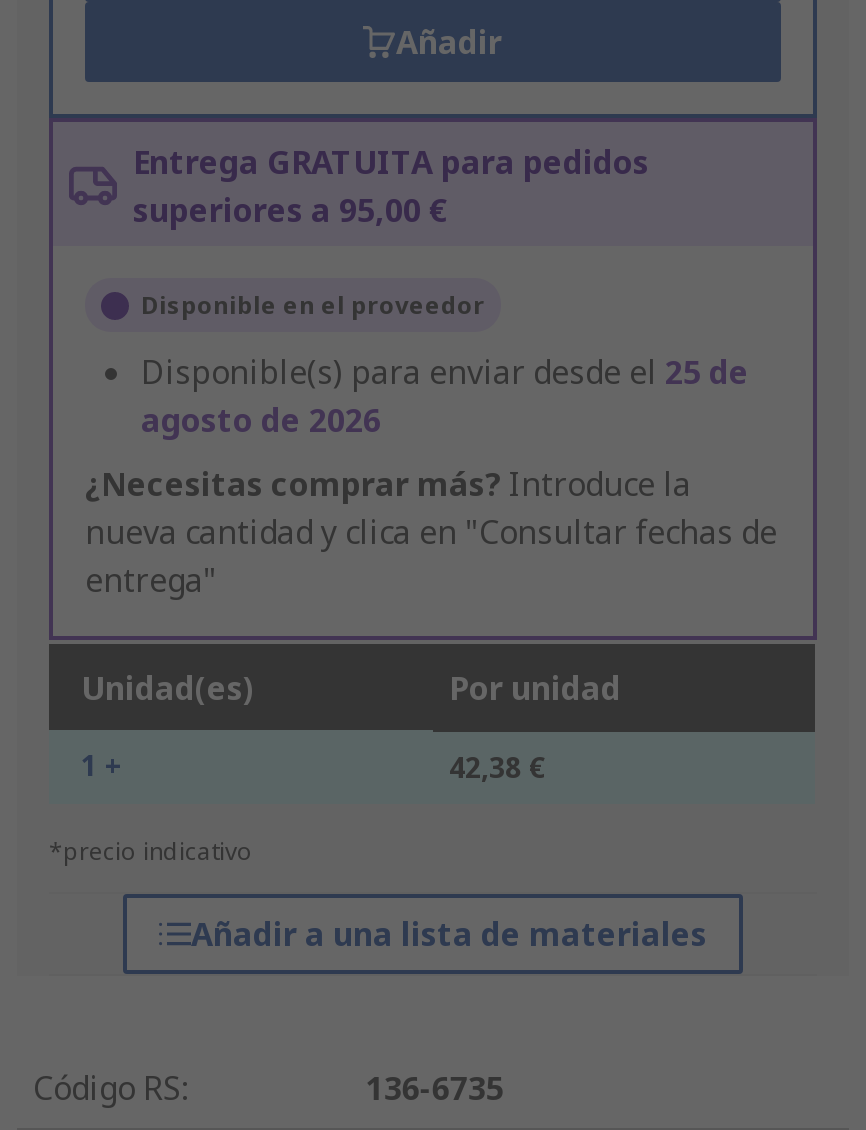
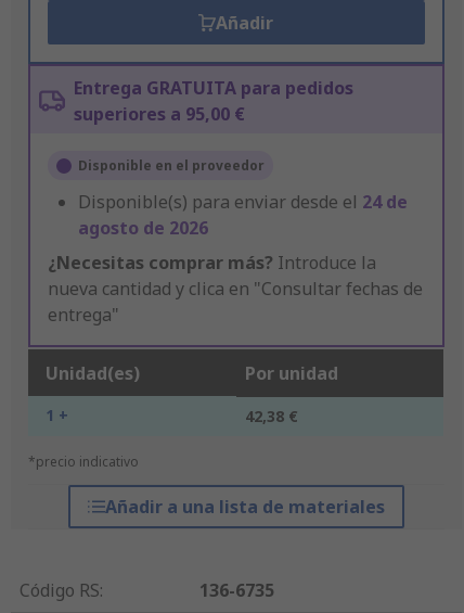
- Disponible(s) para enviar desde el 25 de
+ Disponible(s) para enviar desde el 24 de
